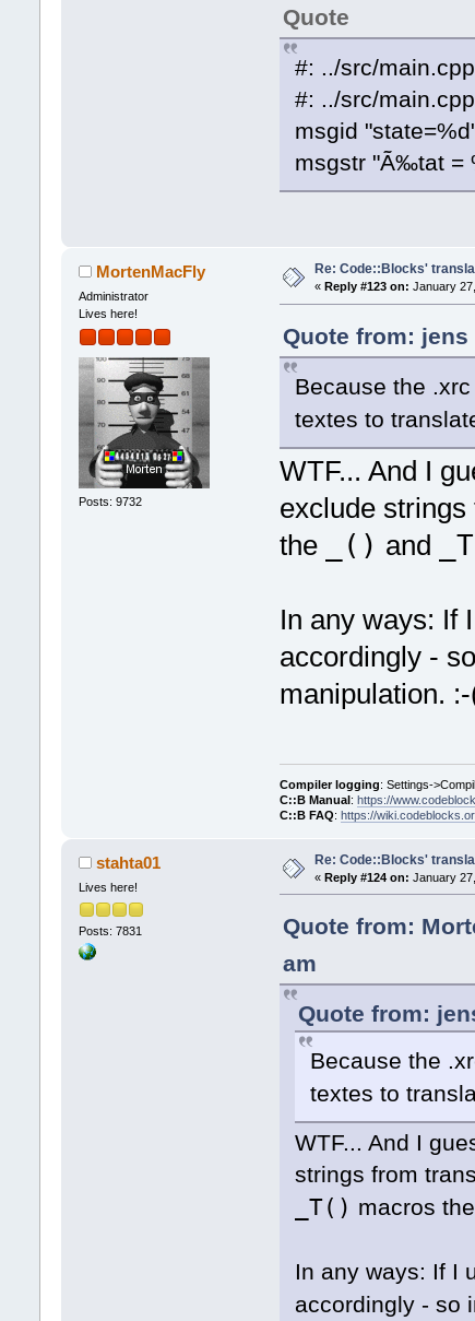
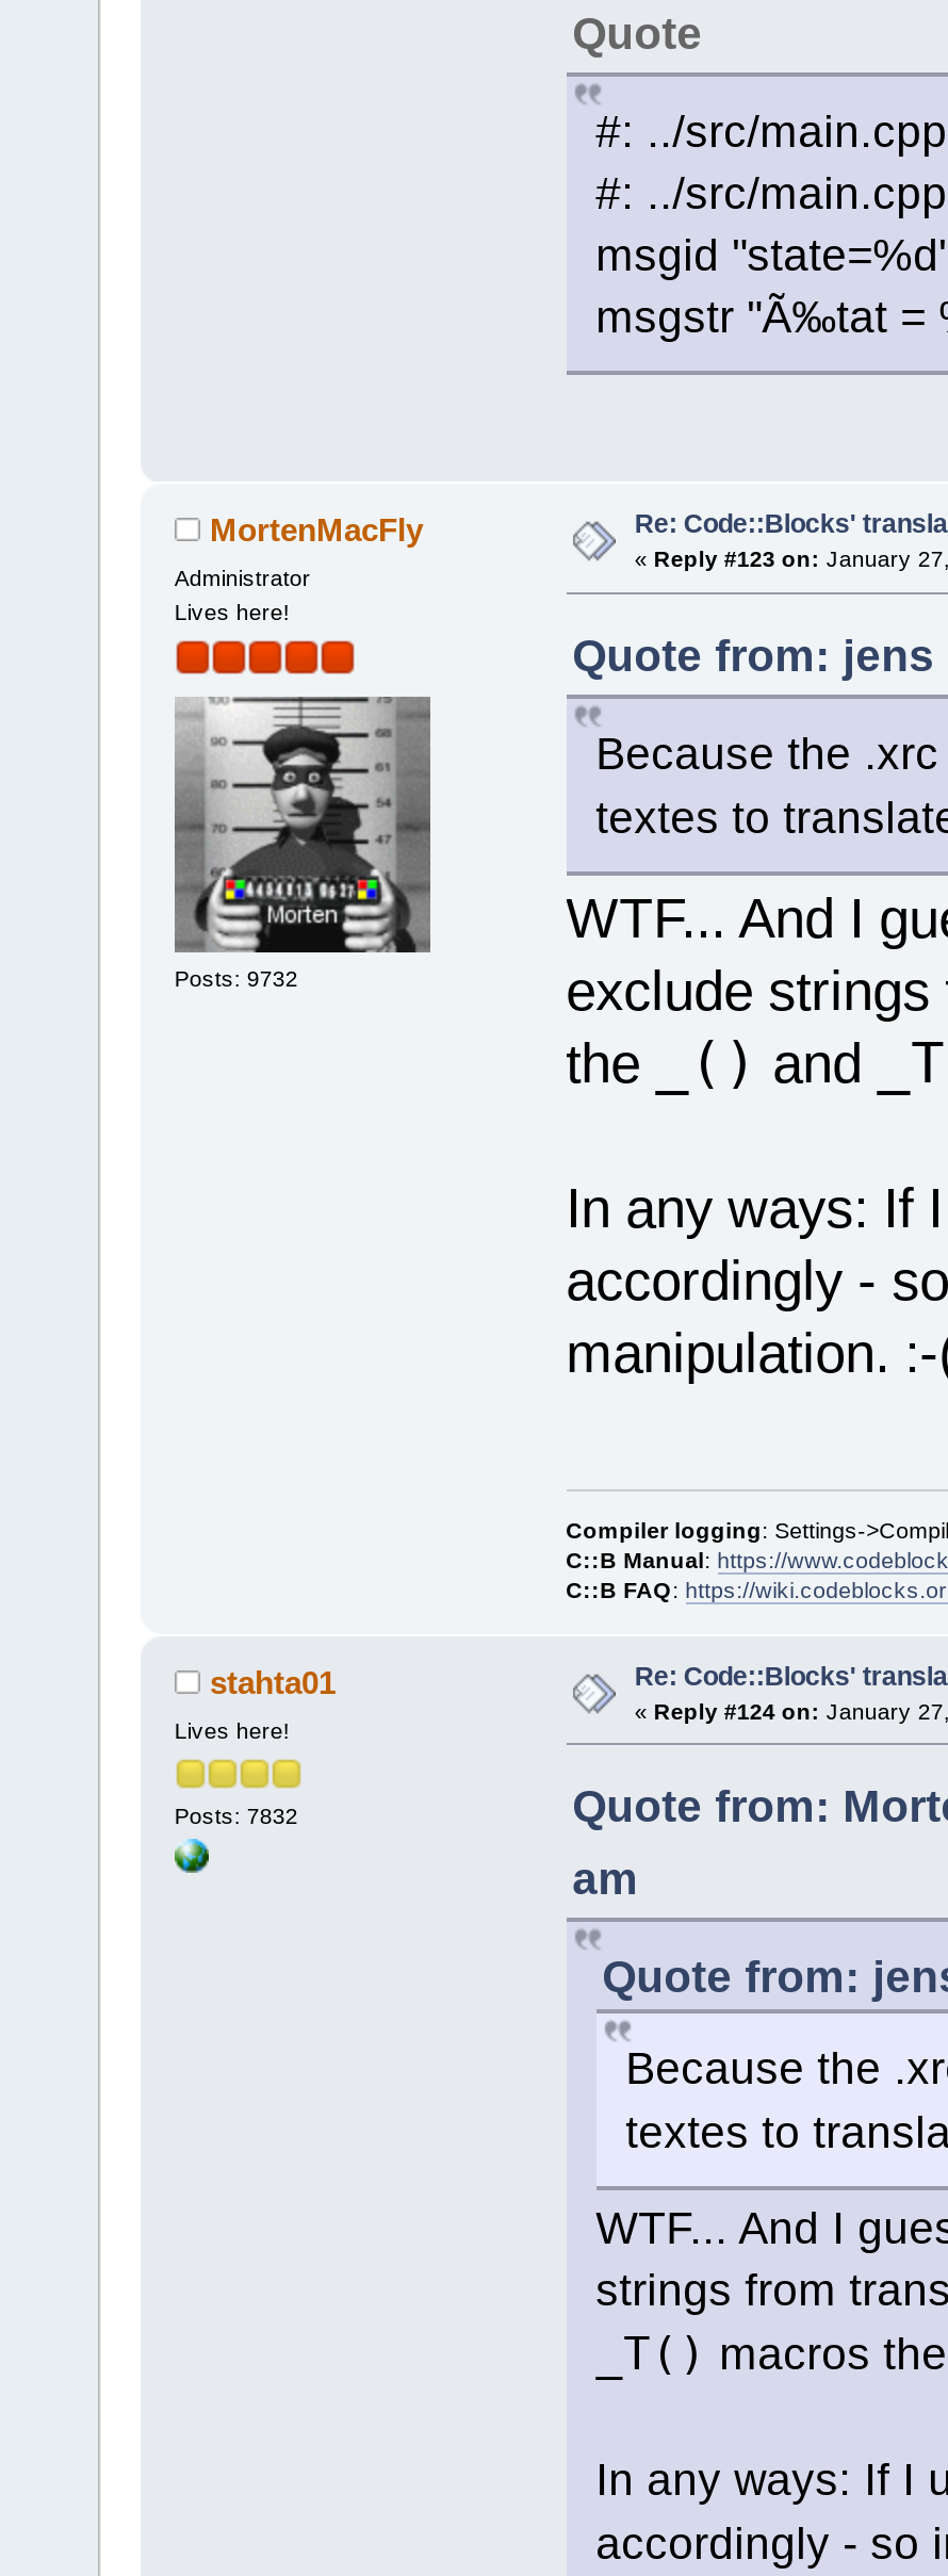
- Posts: 7831
+ Posts: 7832
